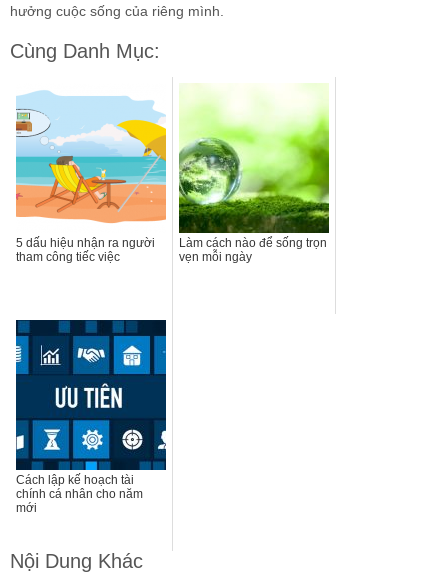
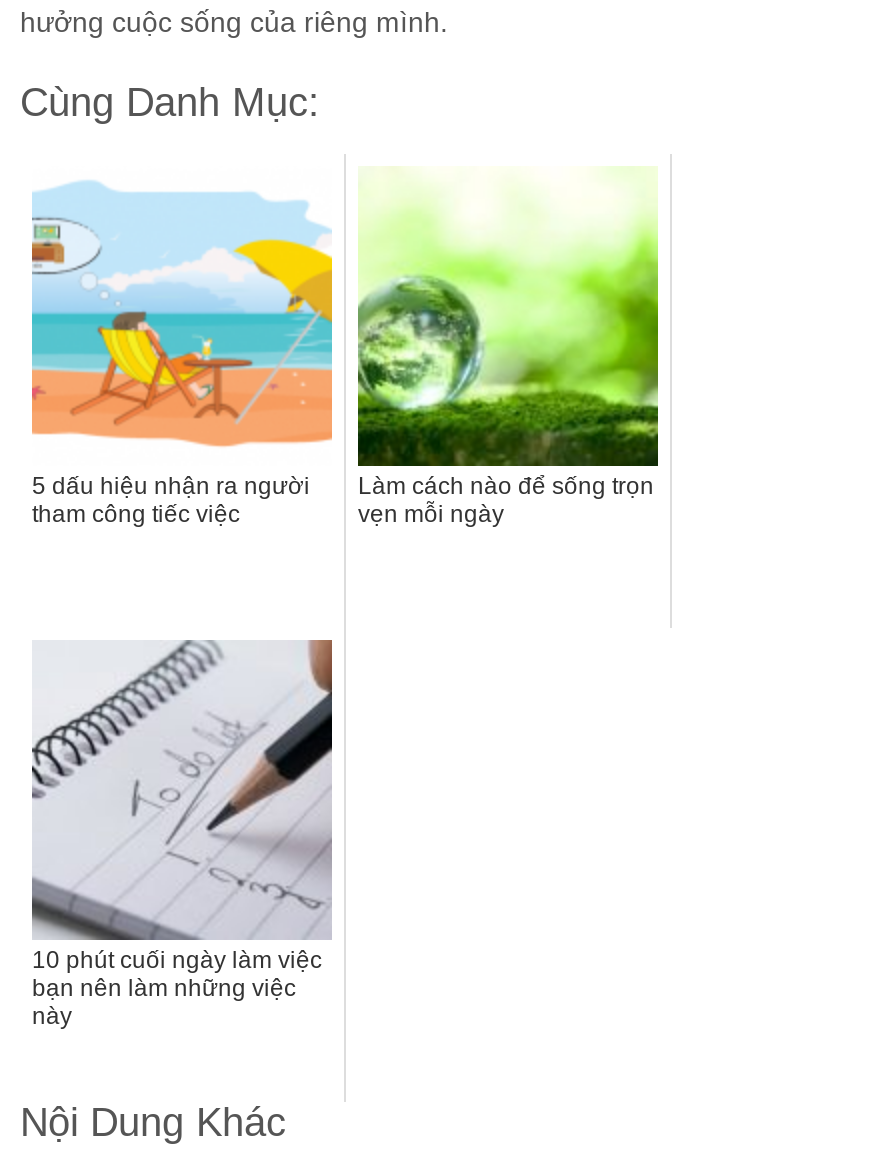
- [image]
- Cách lập kế hoạch tài
- chính cá nhân cho năm
- mới
+ [image]
+ 10 phút cuối ngày làm việc
+ bạn nên làm những việc
+ này
